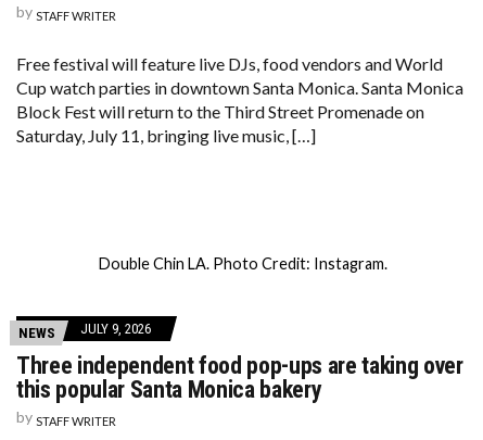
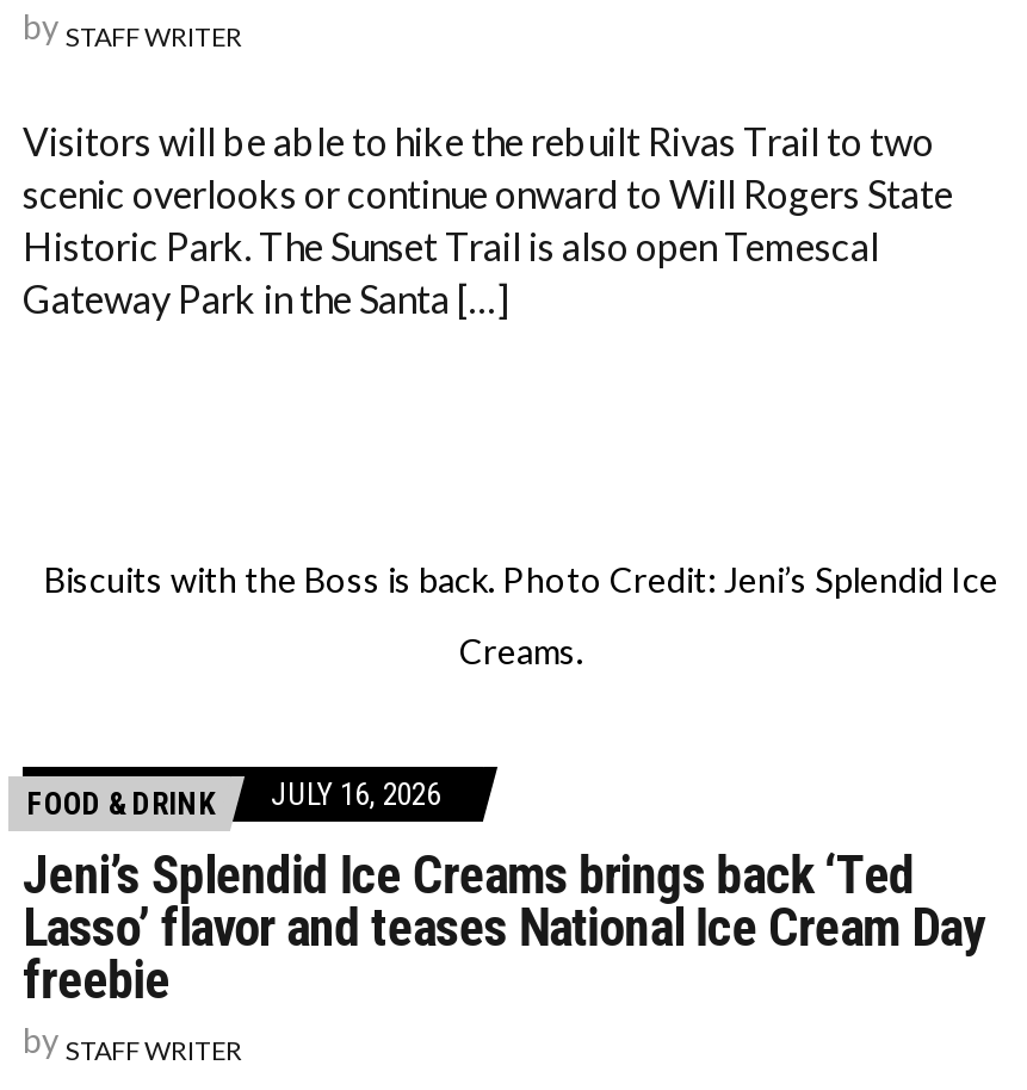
- Free festival will feature live DJs, food vendors and World
- Cup watch parties in downtown Santa Monica. Santa Monica
- Block Fest will return to the Third Street Promenade on
- Saturday, July 11, bringing live music, […]
+ Visitors will be able to hike the rebuilt Rivas Trail to two
+ scenic overlooks or continue onward to Will Rogers State
+ Historic Park. The Sunset Trail is also open Temescal
+ Gateway Park in the Santa […]

- Double Chin LA. Photo Credit: Instagram.
+ Biscuits with the Boss is back. Photo Credit: Jeni’s Splendid Ice
+ Creams.

- NEWS
- JULY 9, 2026
- Three independent food pop-ups are taking over
- this popular Santa Monica bakery
+ FOOD & DRINK
+ JULY 16, 2026
+ Jeni’s Splendid Ice Creams brings back ‘Ted
+ Lasso’ flavor and teases National Ice Cream Day
+ freebie
